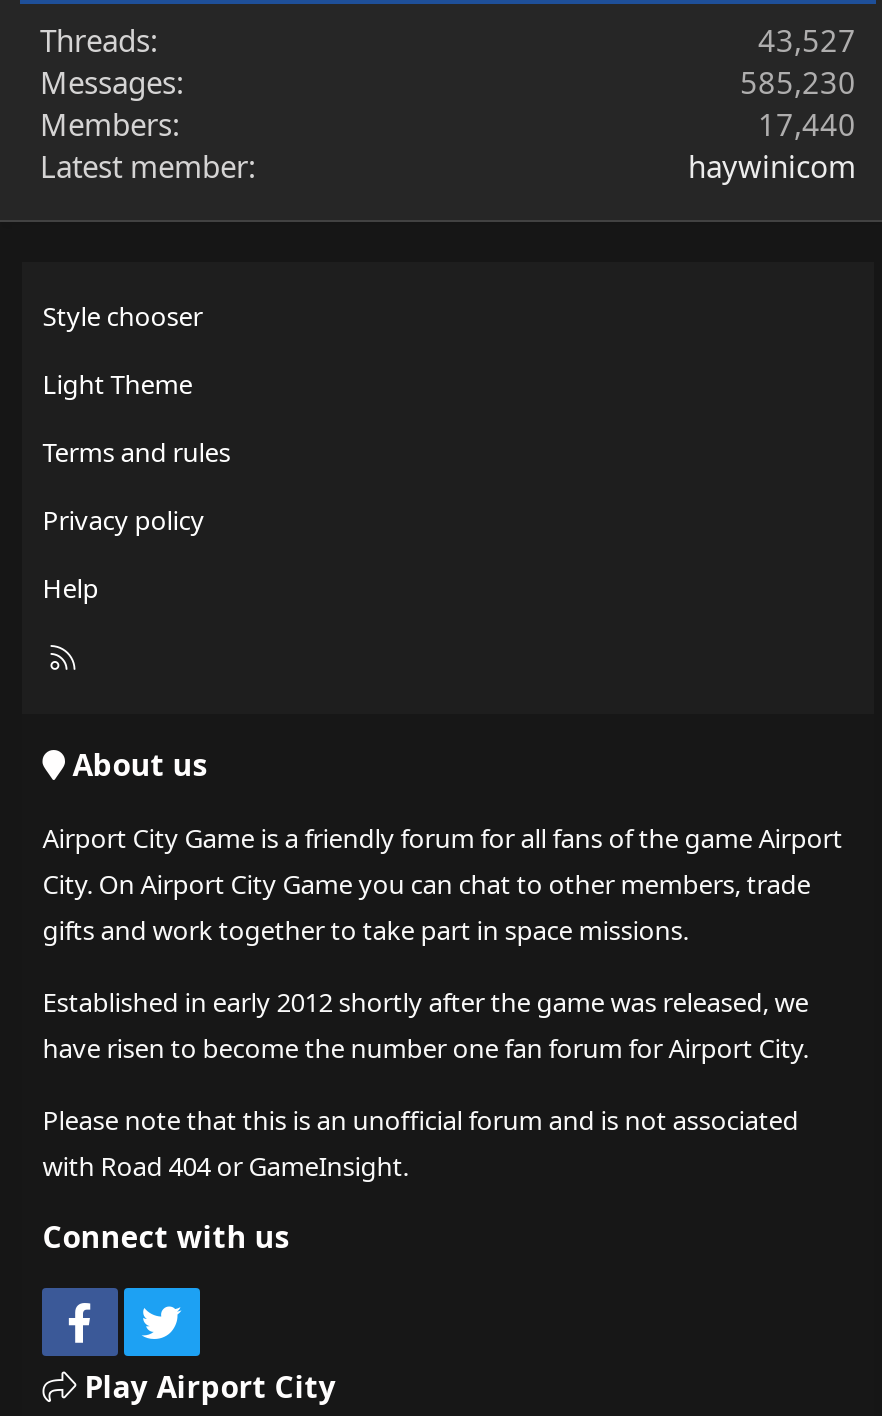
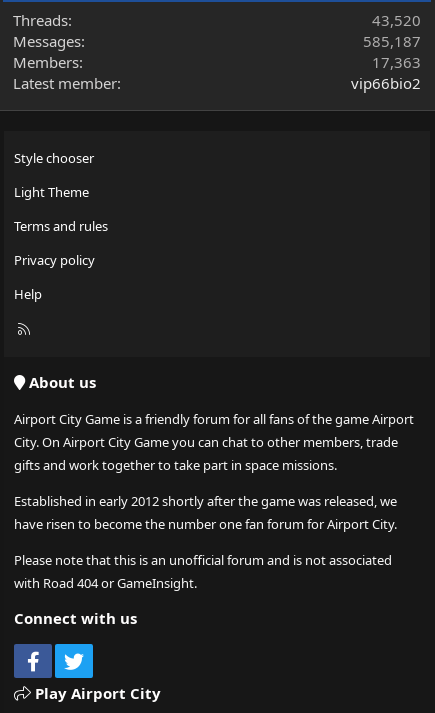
- 43,527
+ 43,520

- 585,230
+ 585,187

- 17,440
+ 17,363

- haywinicom
+ vip66bio2
